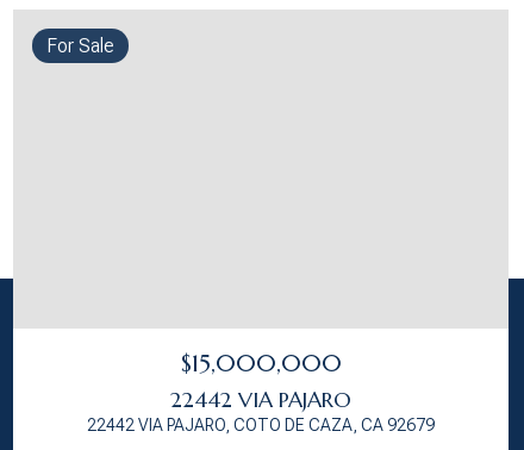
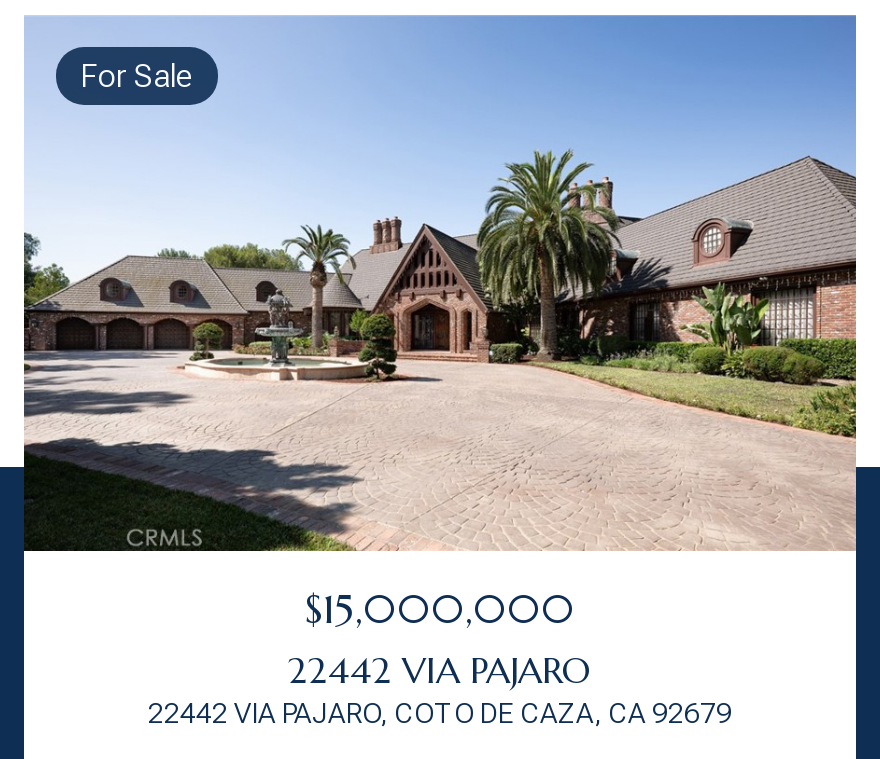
+ [image]
